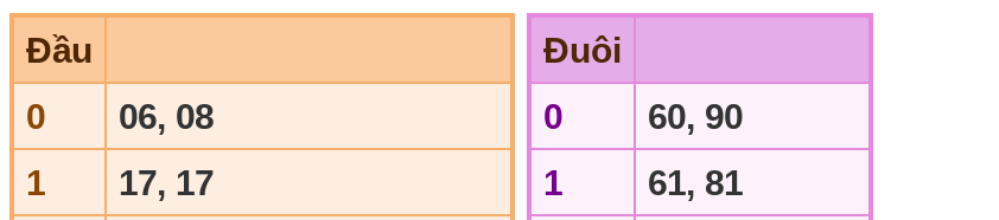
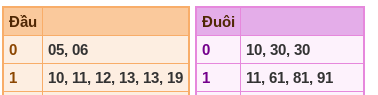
- 0 06, 08
+ 0 05, 06

- 60, 90
+ 10, 30, 30

- 17, 17
+ 10, 11, 12, 13, 13, 19

- 61, 81
+ 11, 61, 81, 91
